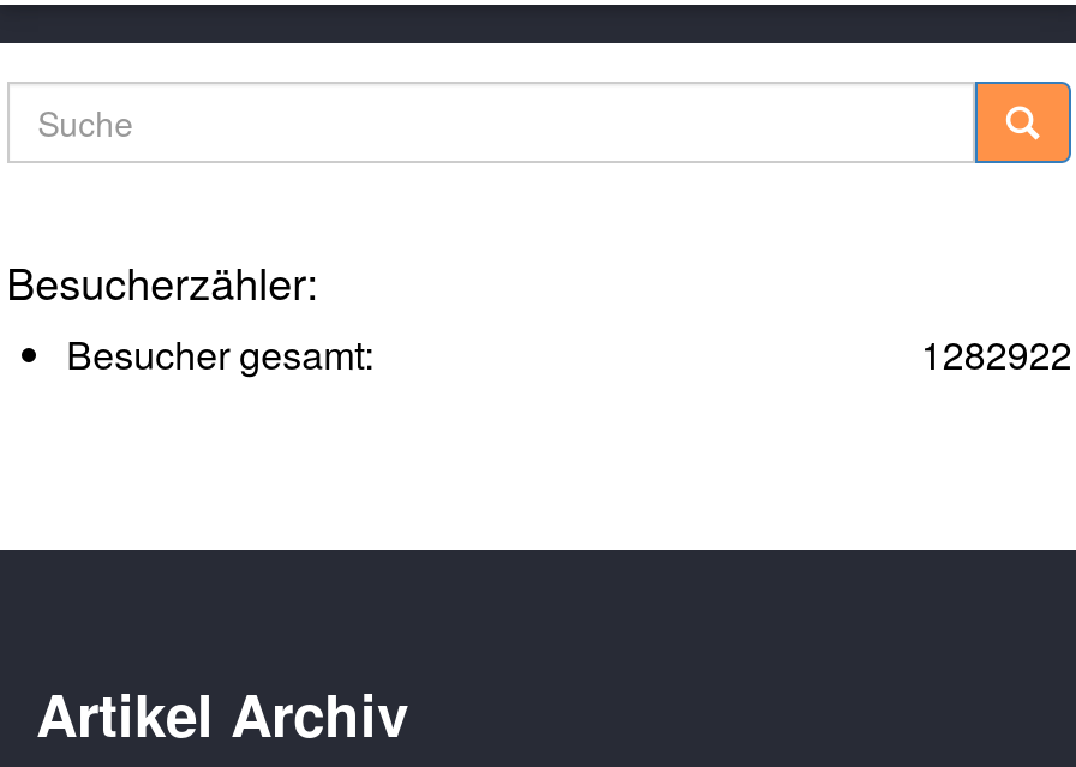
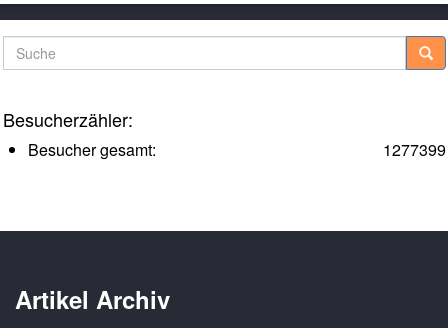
- 1282922
+ 1277399
